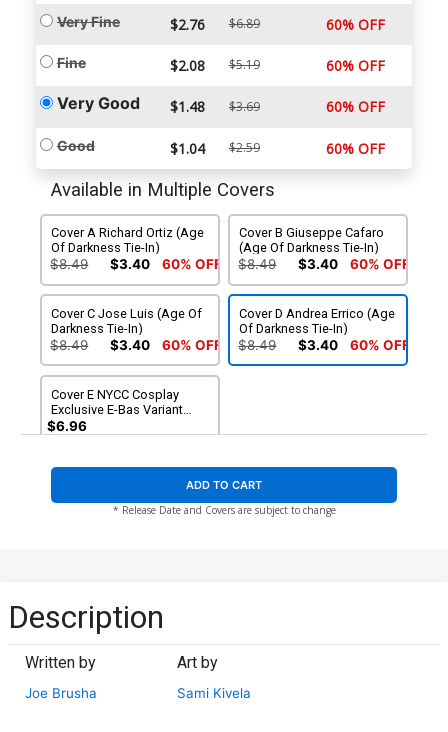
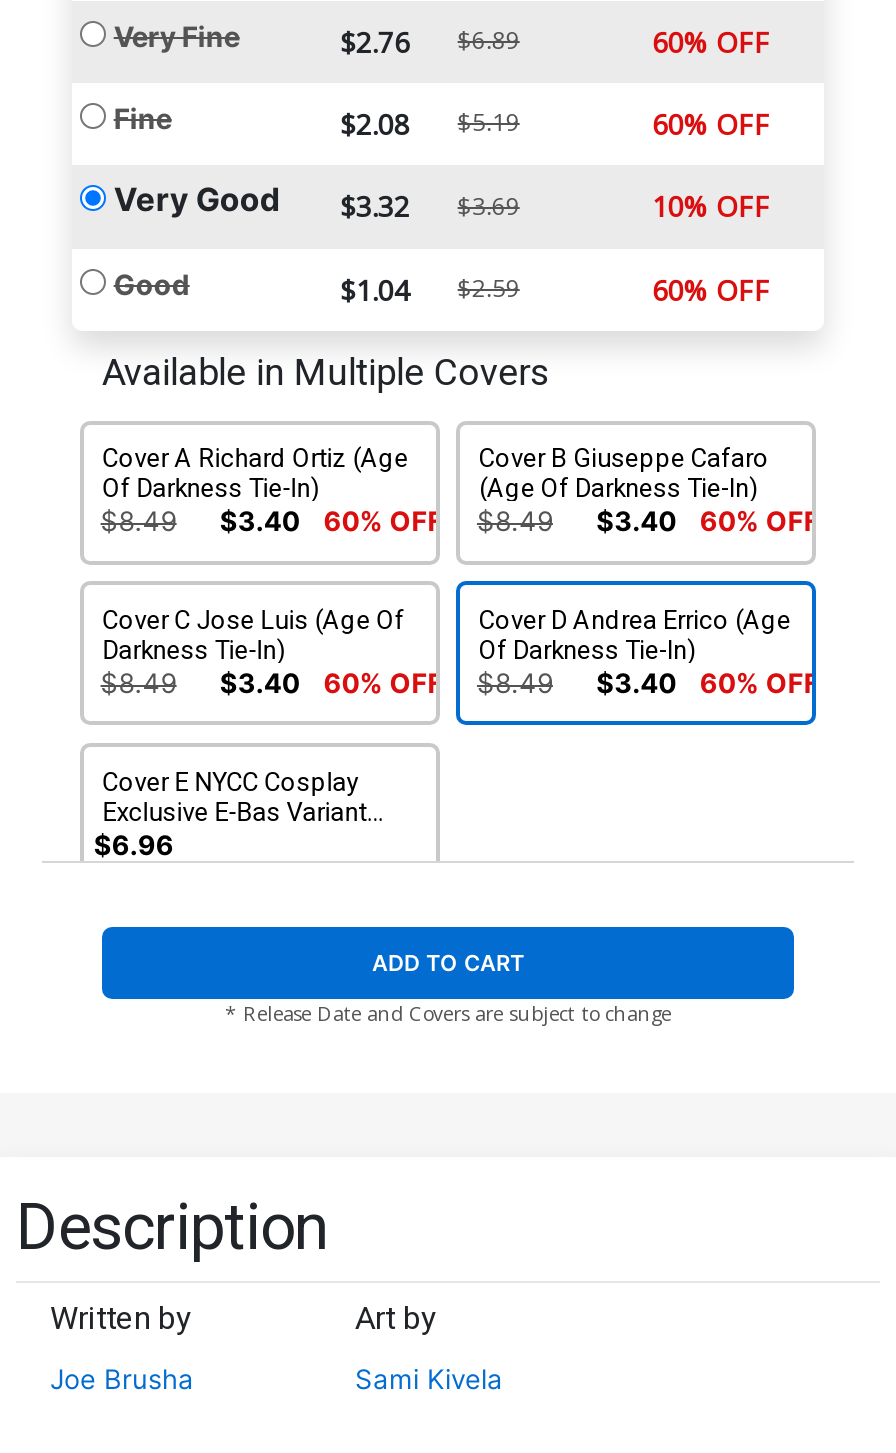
- Very Good $1.48 $3.69
+ Very Good $3.32 $3.69

- 60% OFF
+ 10% OFF
